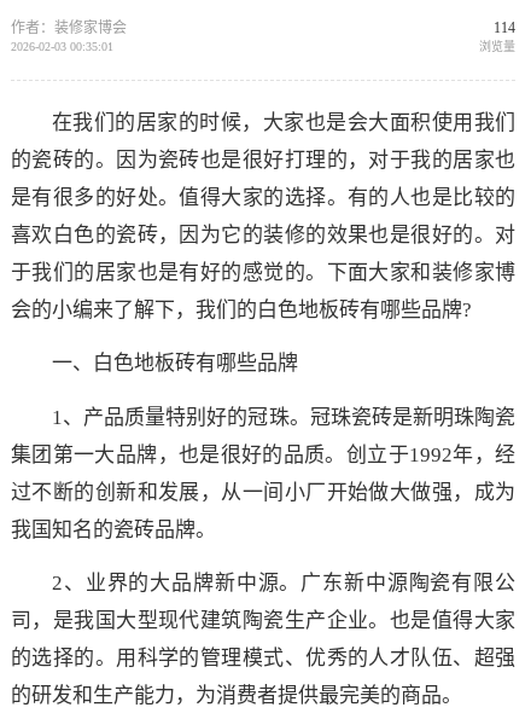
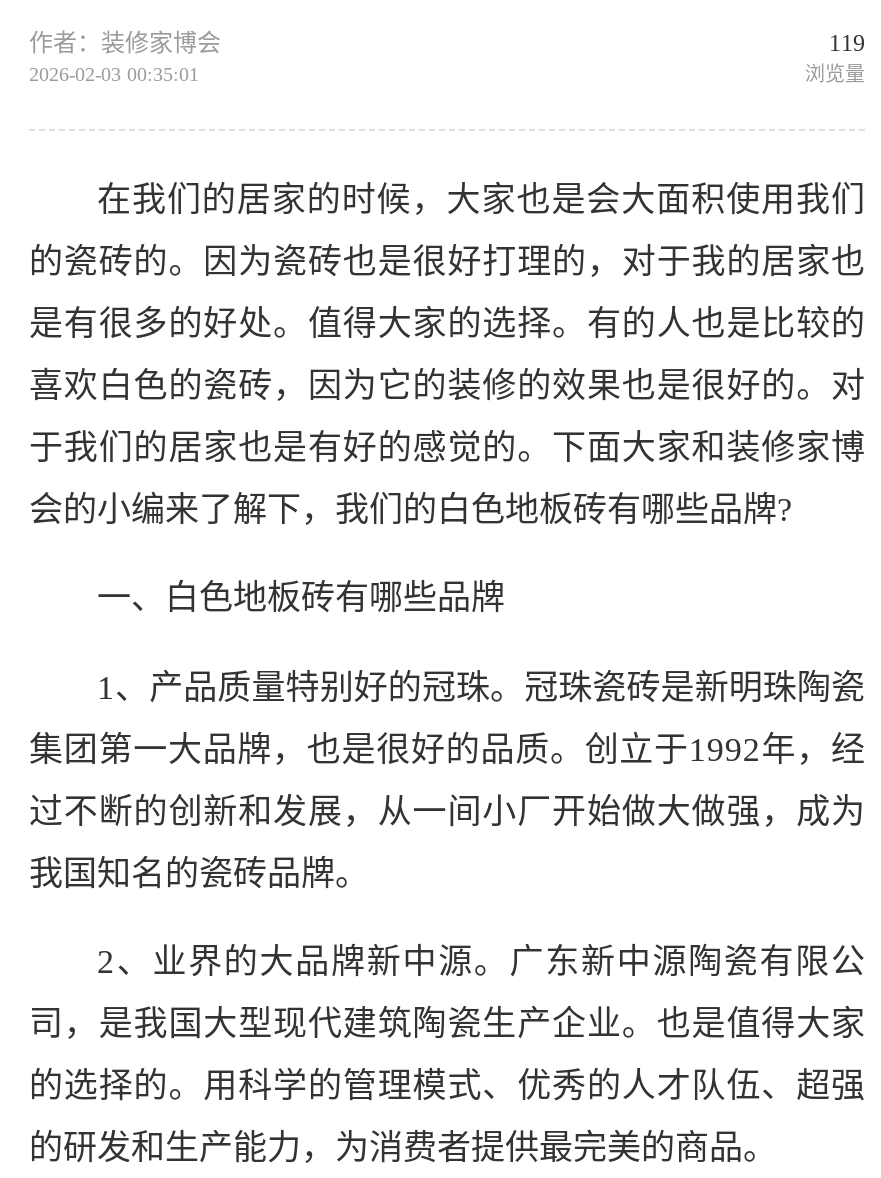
- 114
+ 119
